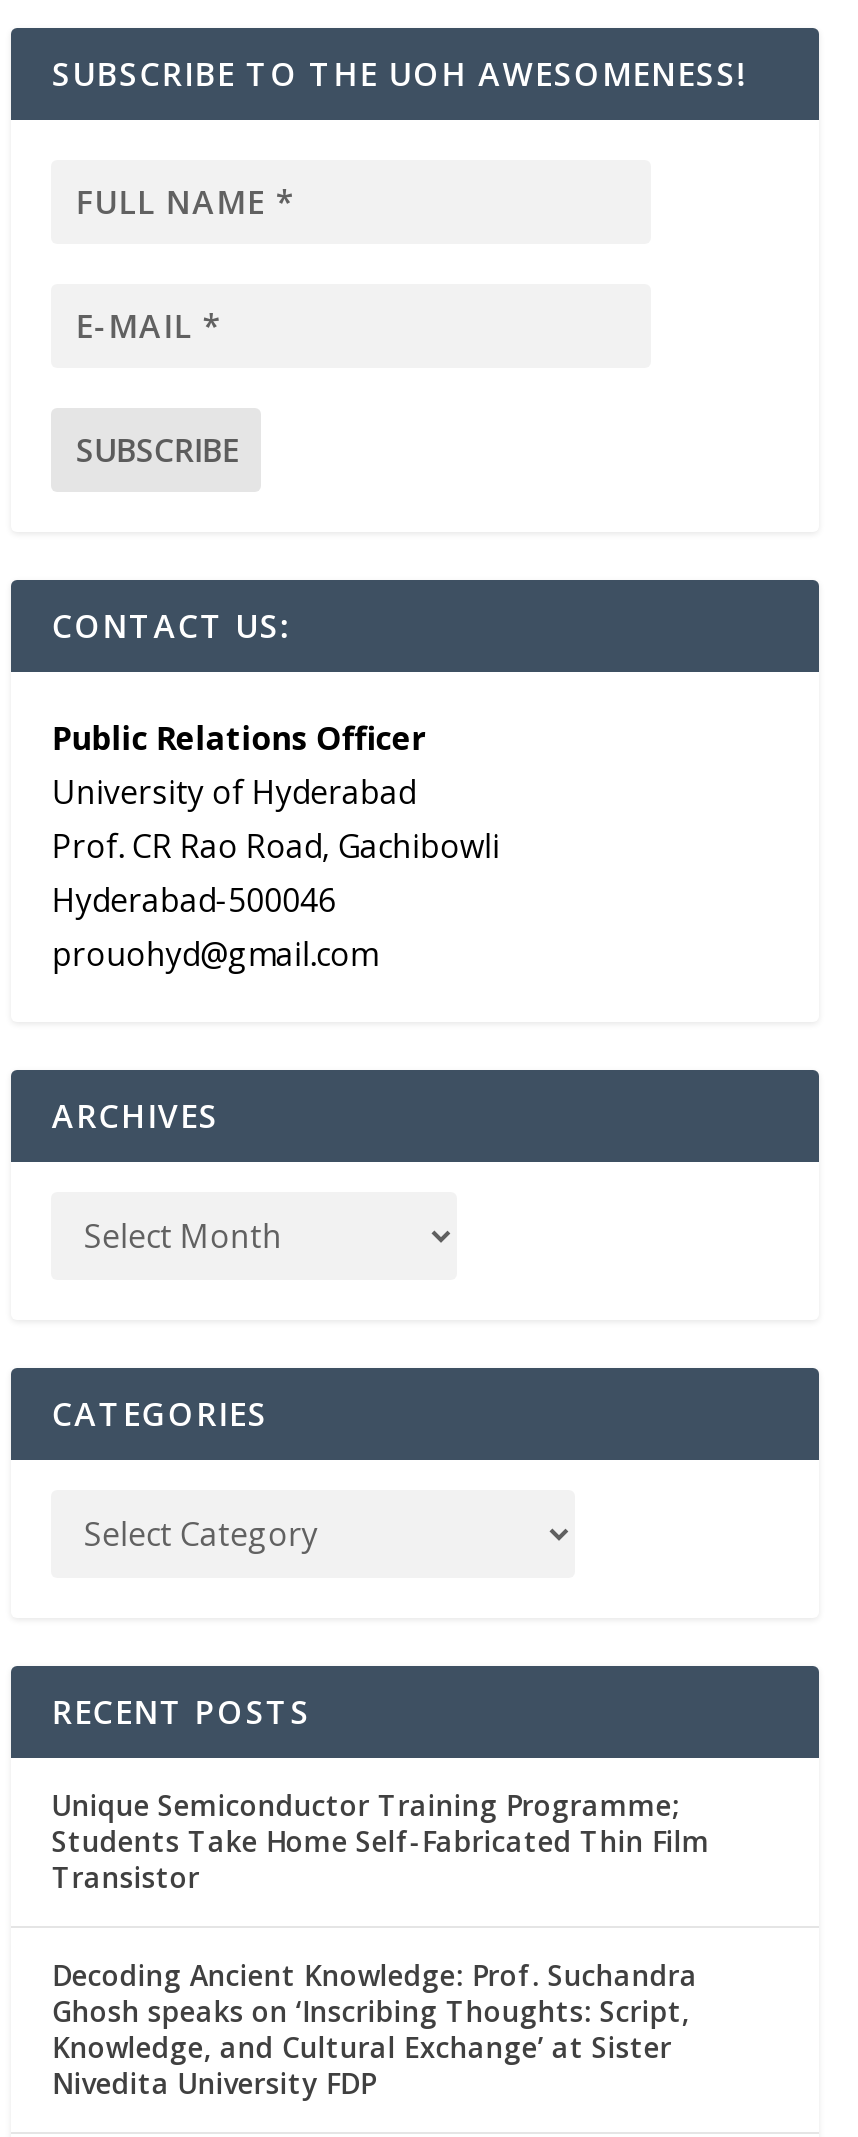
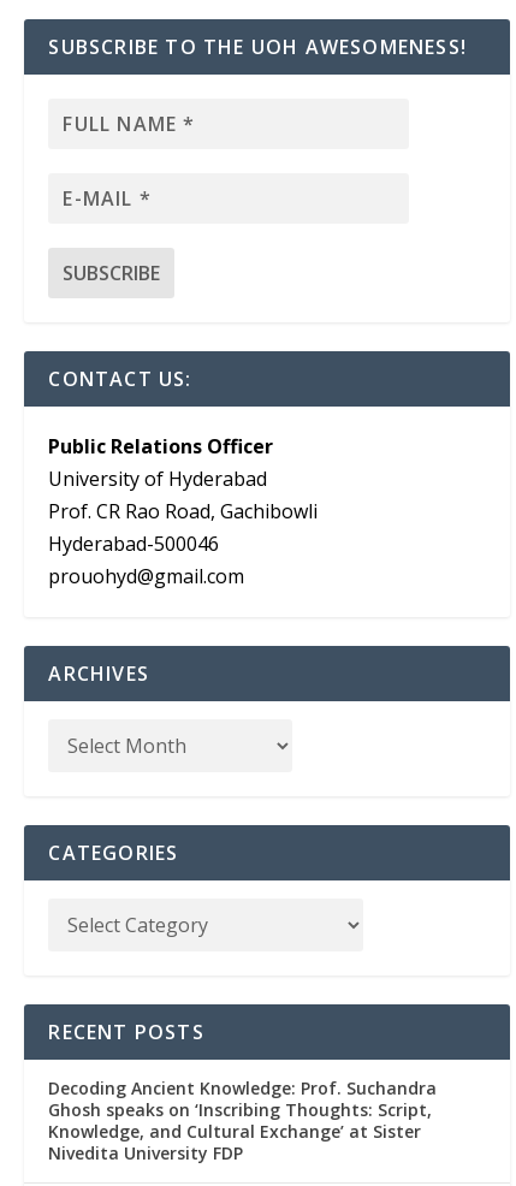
- Unique Semiconductor Training Programme;
- Students Take Home Self-Fabricated Thin Film
- Transistor
